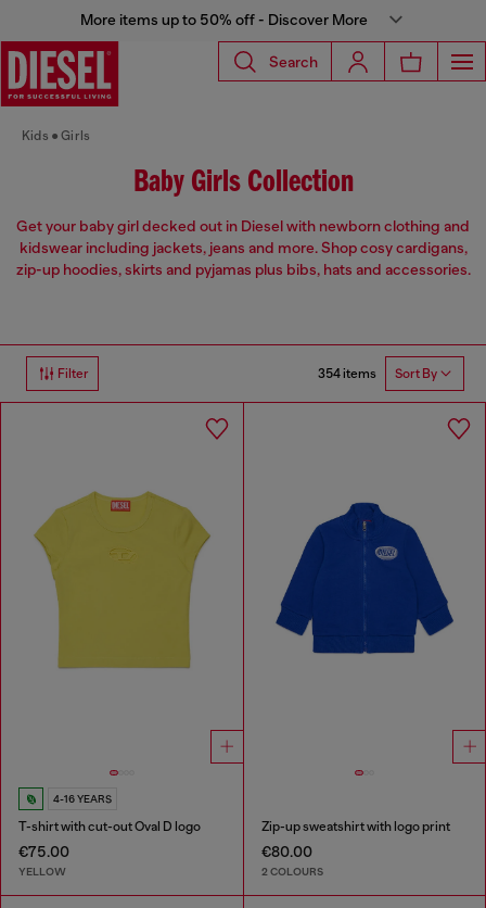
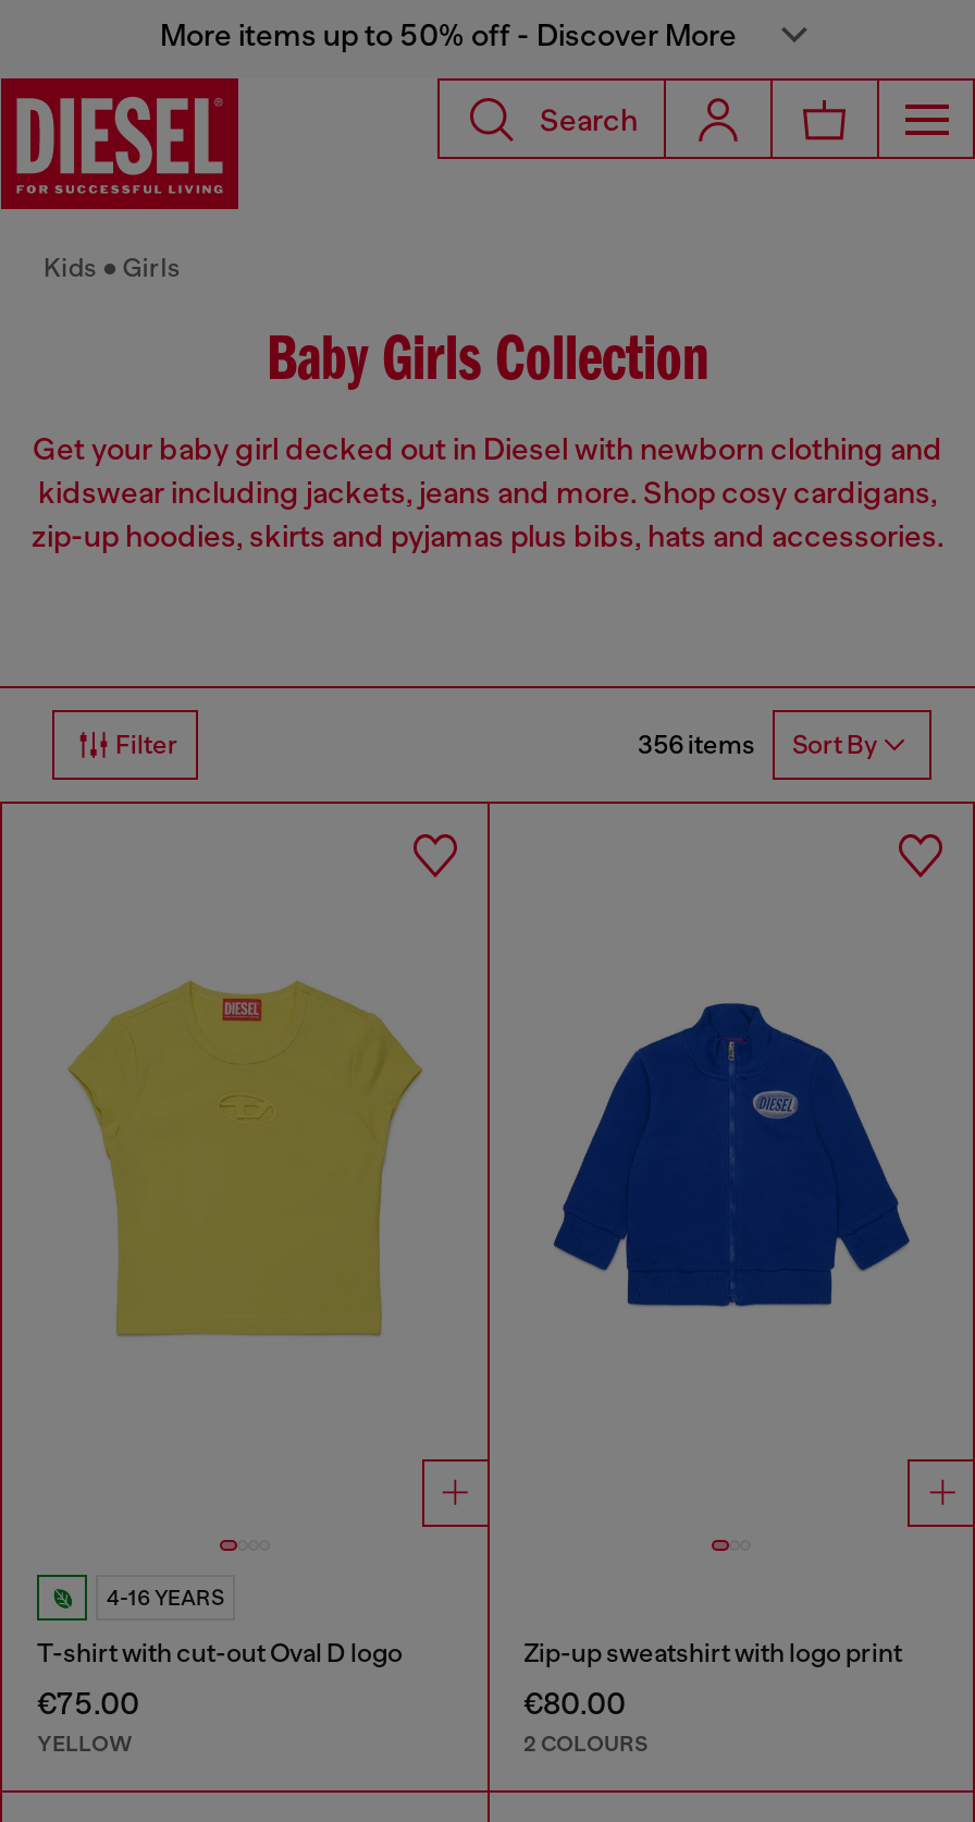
- 354 items Sort By
+ 356 items Sort By
